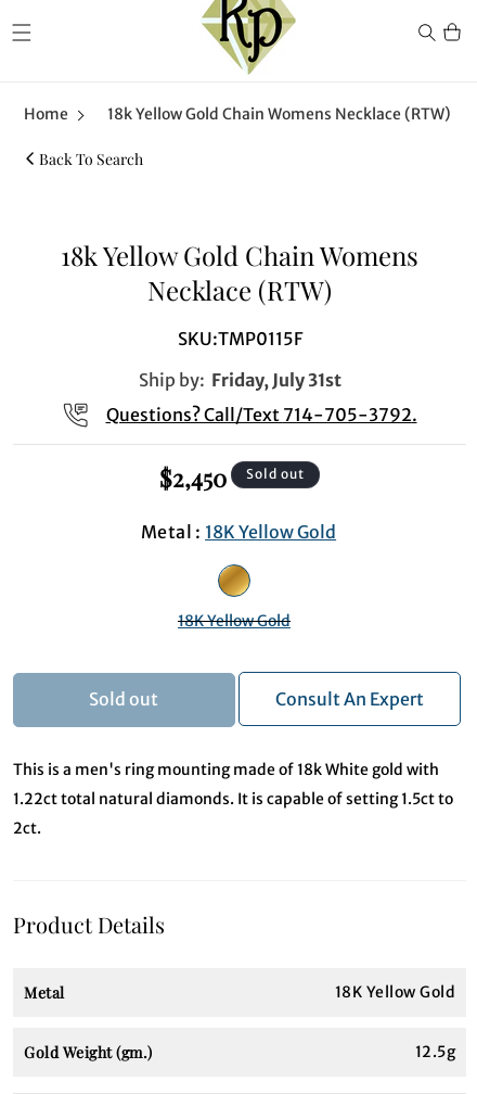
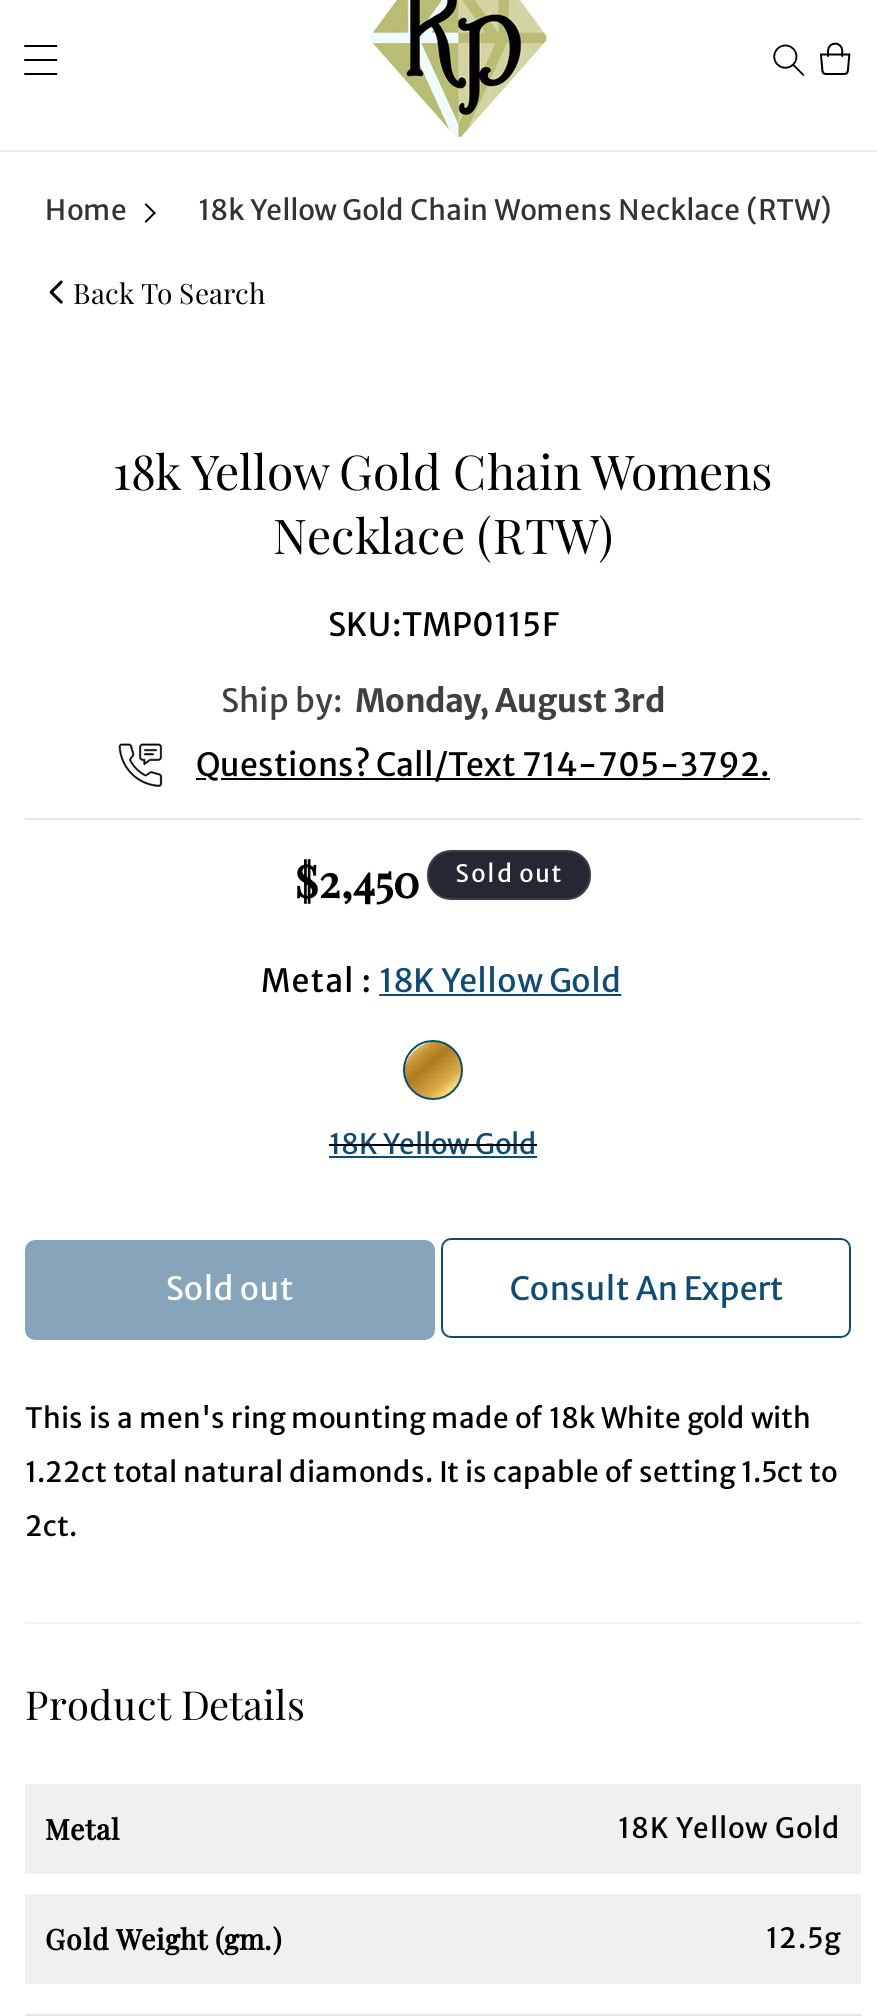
- Ship by: Friday, July 31st
+ Ship by: Monday, August 3rd
